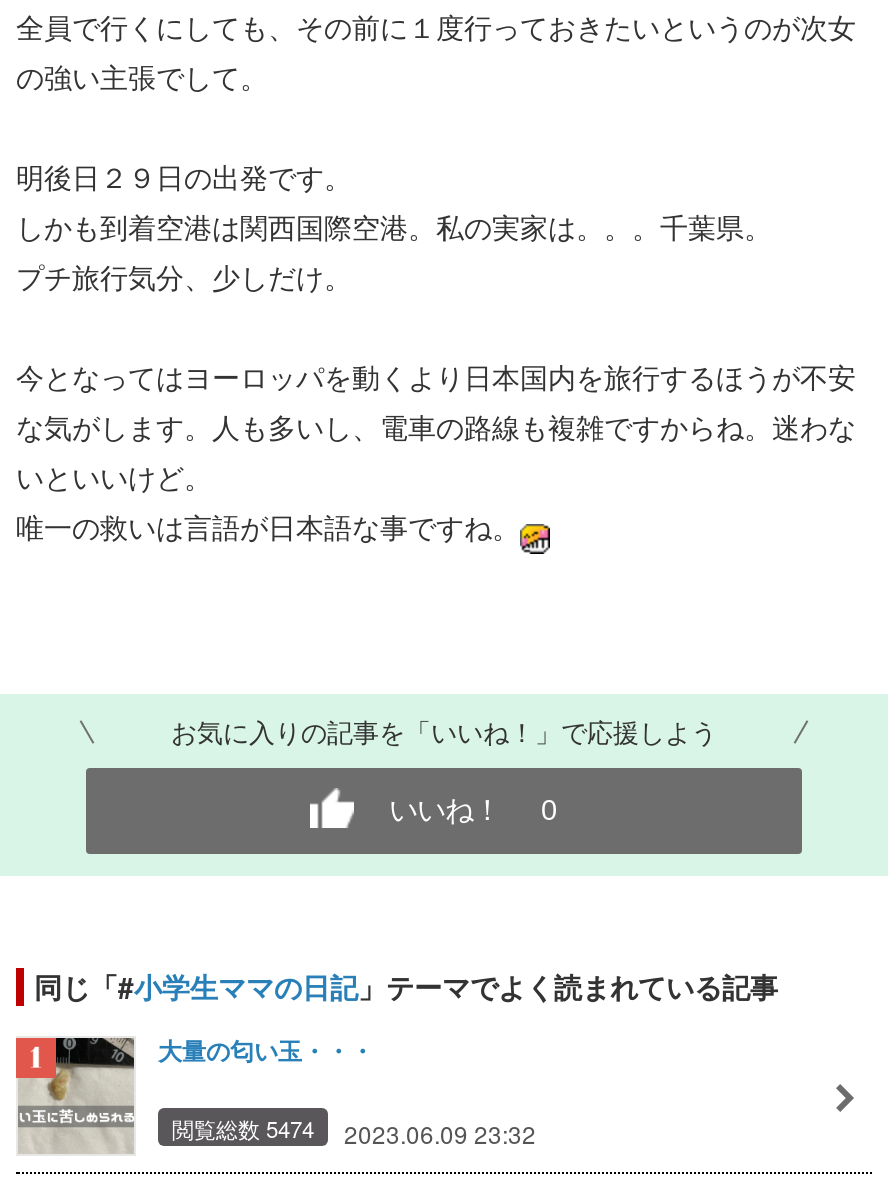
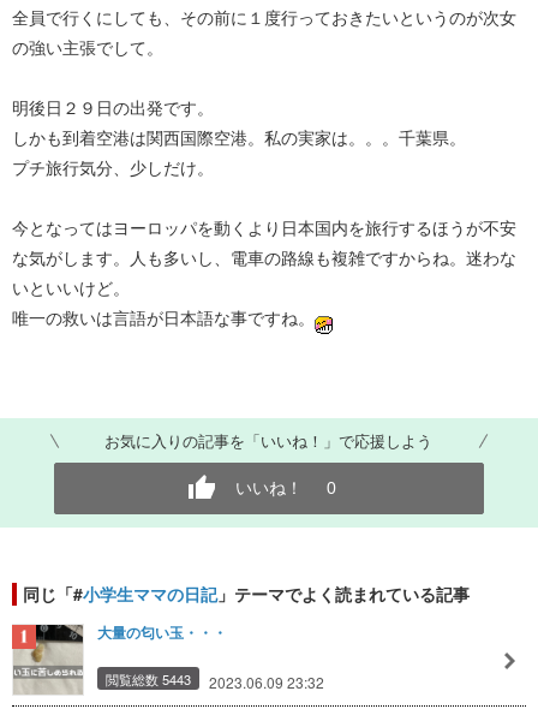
- 閲覧総数 5474 2023.06.09 23:32
+ 閲覧総数 5443 2023.06.09 23:32
